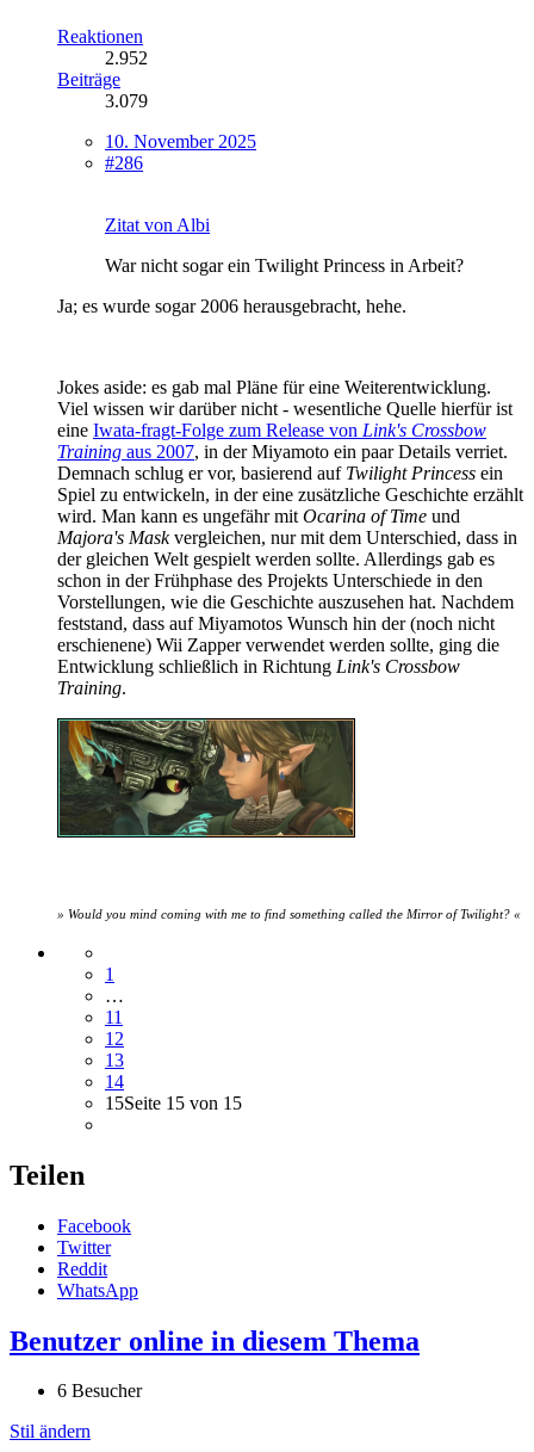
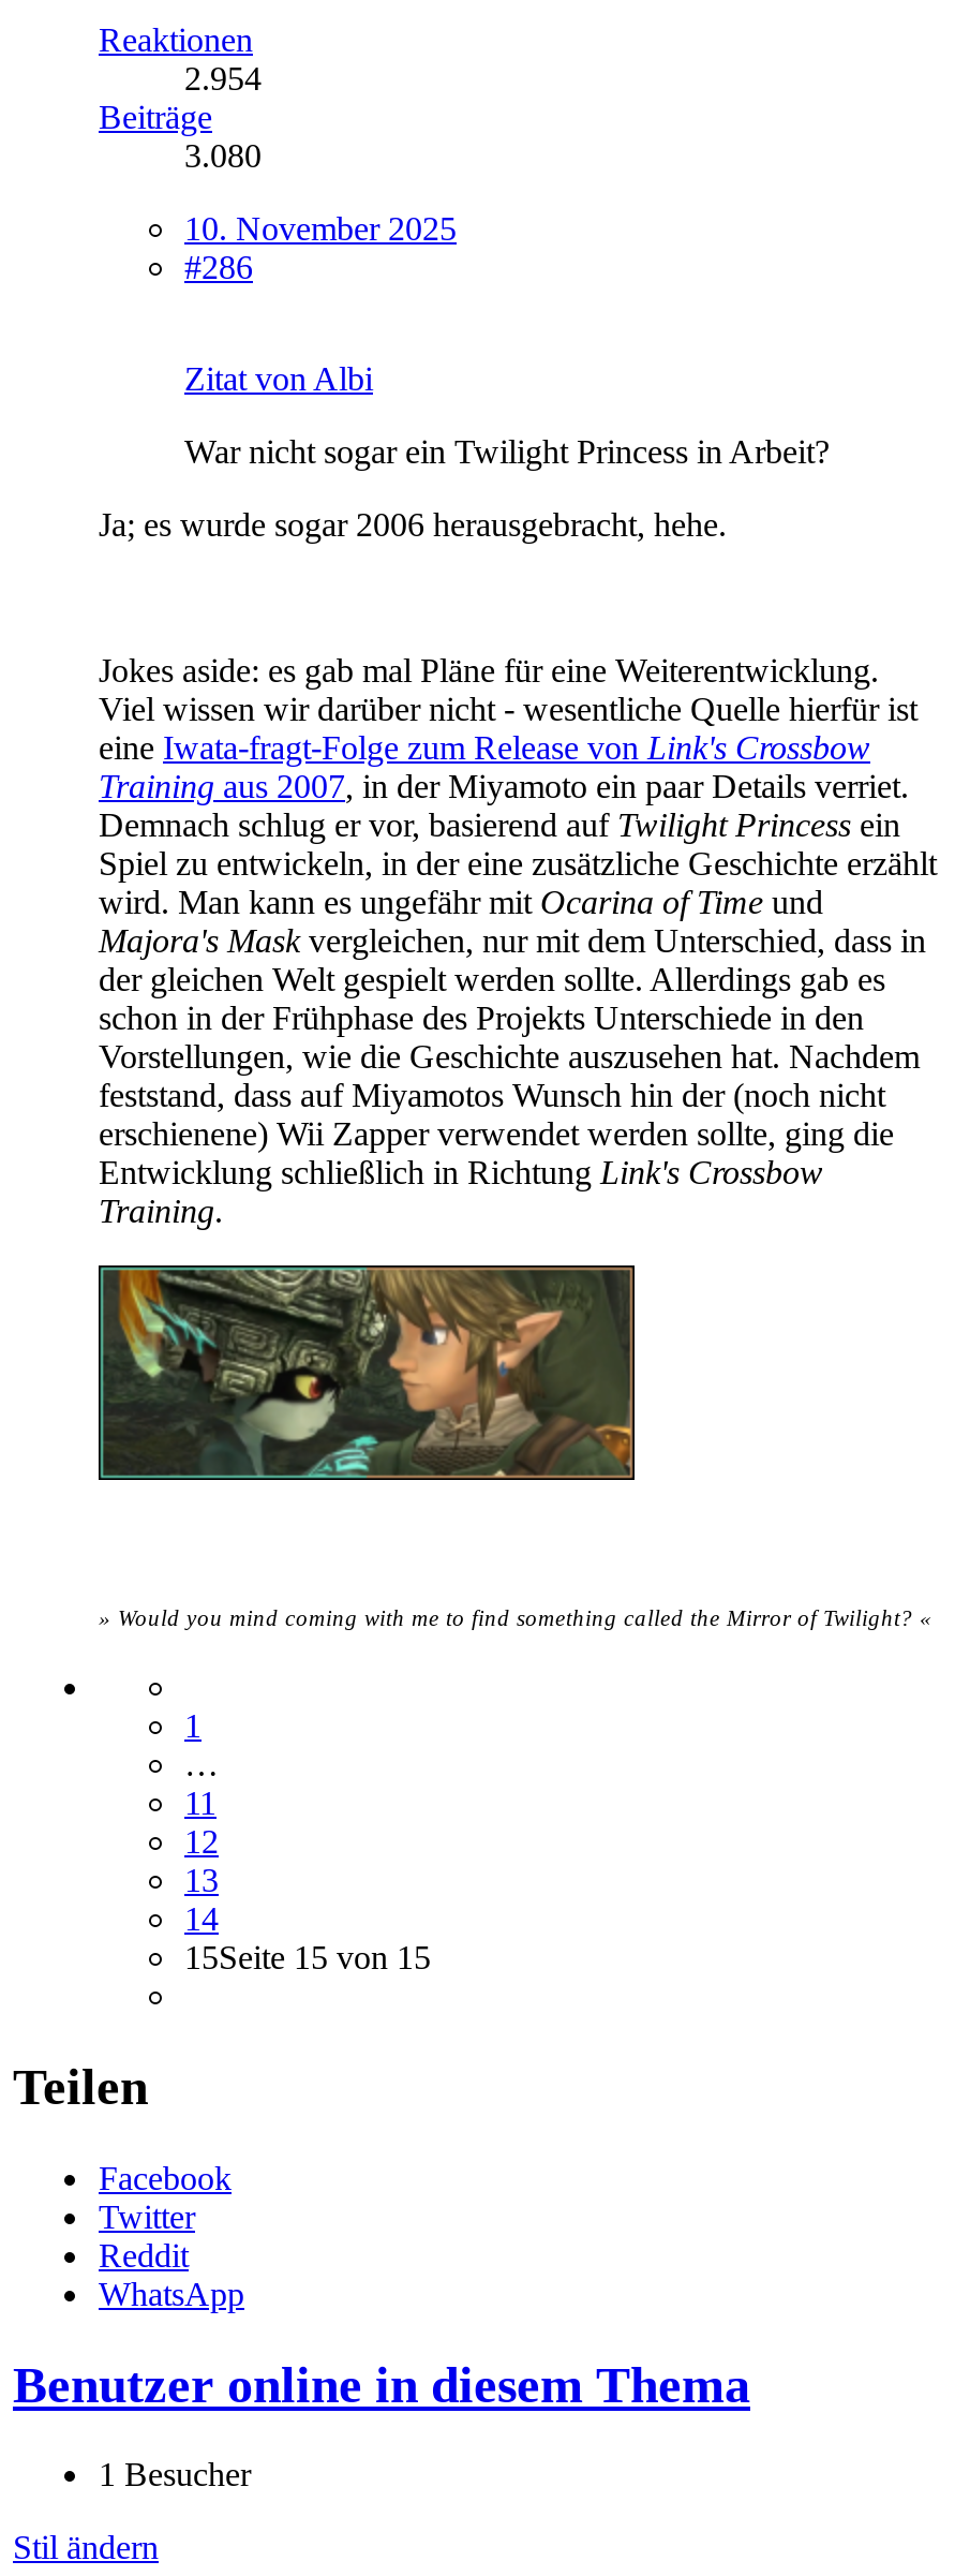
- 2.952
+ 2.954

- 3.079
+ 3.080

- 6 Besucher
+ 1 Besucher
